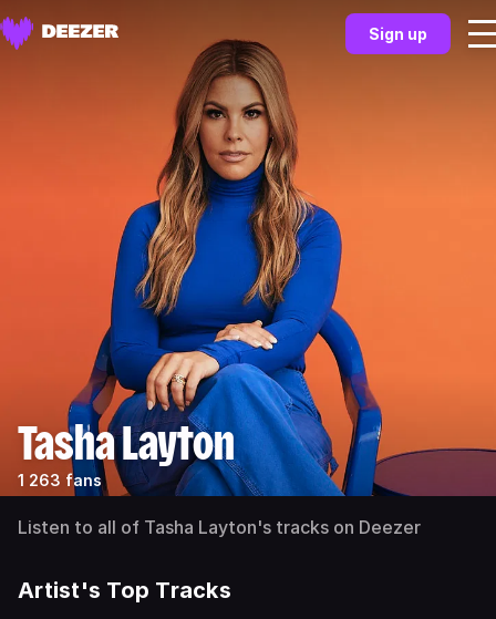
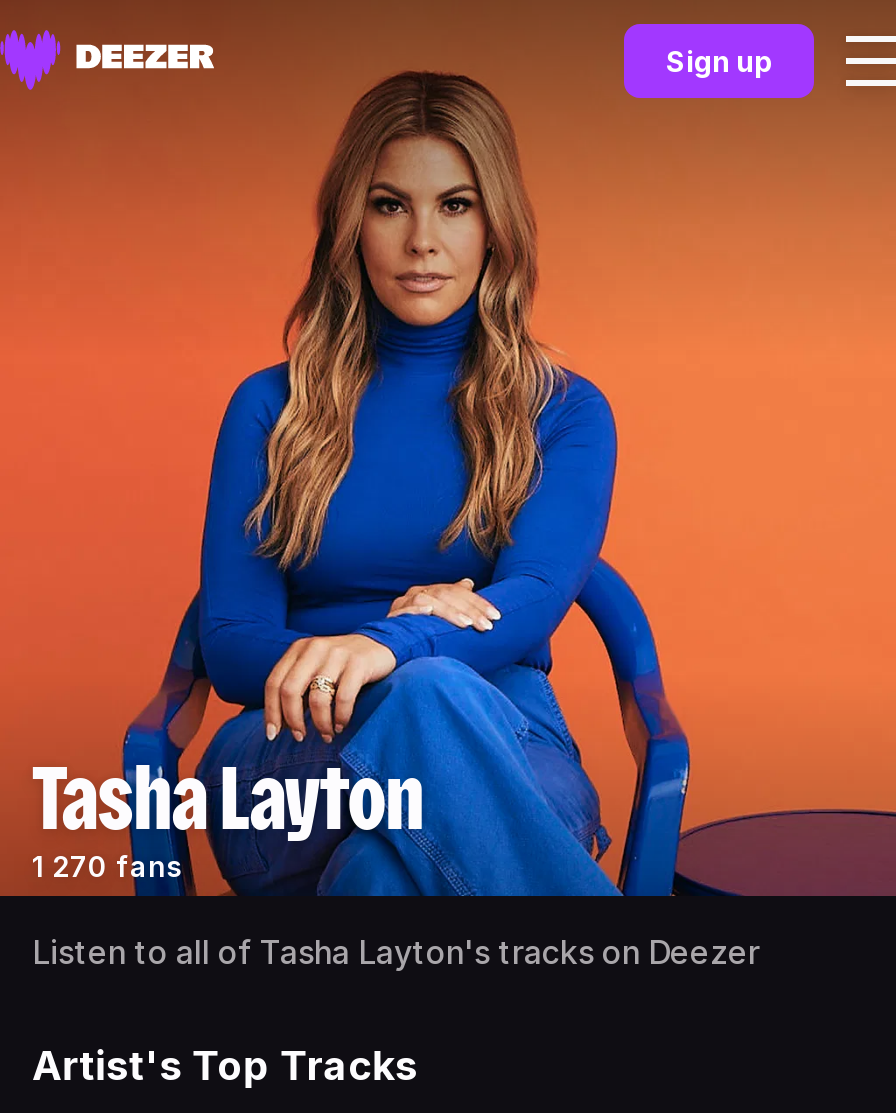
- 1 263 fans
+ 1 270 fans
